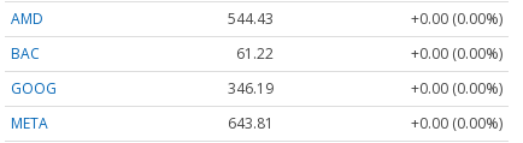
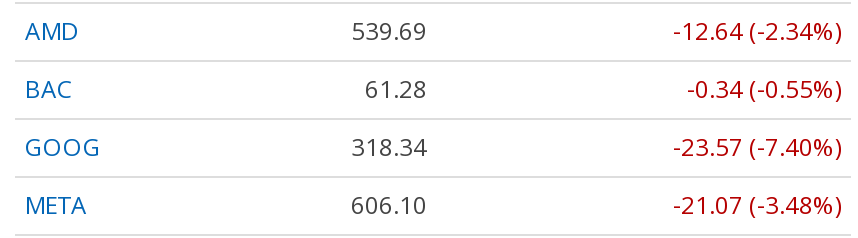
- 544.43
+ 539.69

- +0.00 (0.00%)
+ -12.64 (-2.34%)

- 61.22
+ 61.28

- +0.00 (0.00%)
+ -0.34 (-0.55%)

- 346.19
+ 318.34

- +0.00 (0.00%)
+ -23.57 (-7.40%)

- 643.81
+ 606.10

- +0.00 (0.00%)
+ -21.07 (-3.48%)
